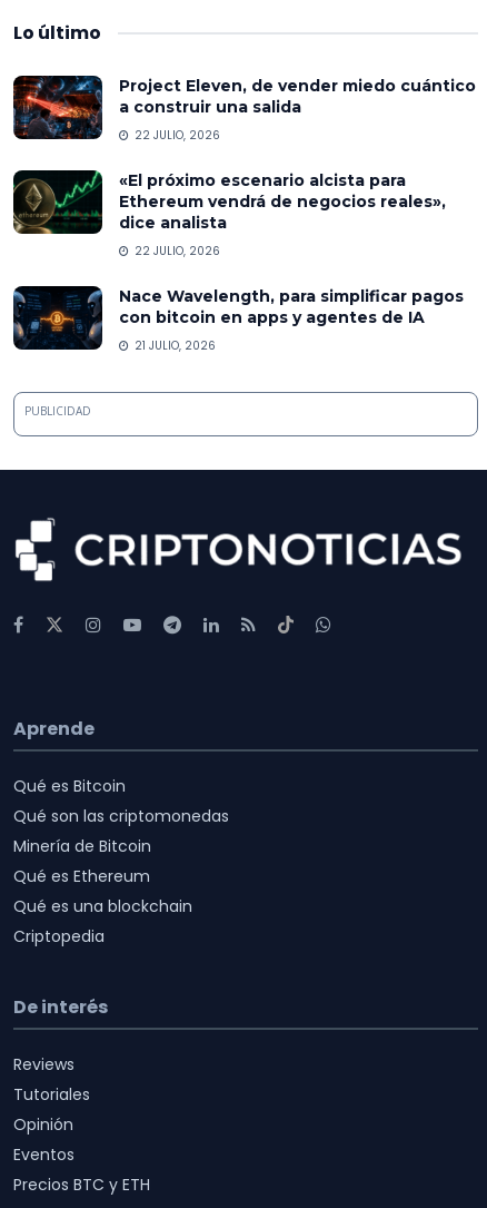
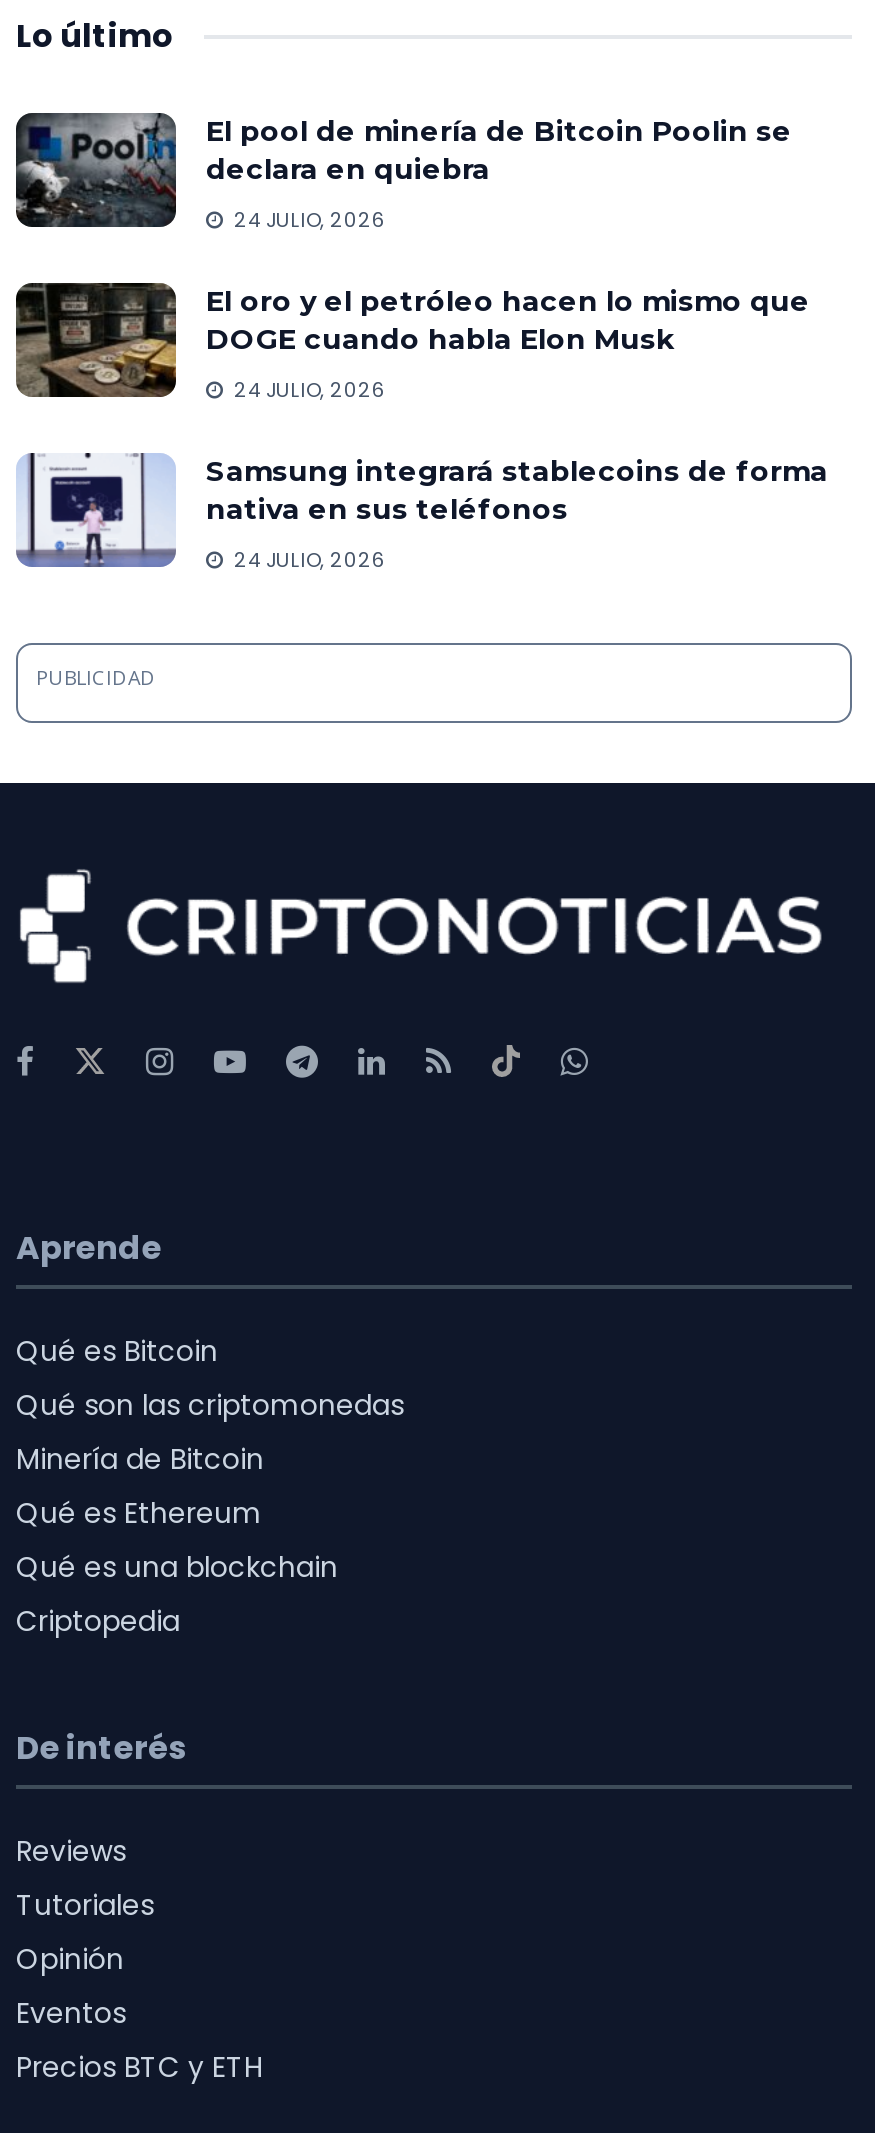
- [image]
- Project Eleven, de vender miedo cuántico
- a construir una salida
+ [image]
+ El pool de minería de Bitcoin Poolin se
+ declara en quiebra

- 22 JULIO, 2026
+ 24 JULIO, 2026

- [image]
- «El próximo escenario alcista para
- Ethereum vendrá de negocios reales»,
- dice analista
+ [image]
+ El oro y el petróleo hacen lo mismo que
+ DOGE cuando habla Elon Musk

- 22 JULIO, 2026
+ 24 JULIO, 2026

- [image]
- Nace Wavelength, para simplificar pagos
- con bitcoin en apps y agentes de IA
+ [image]
+ Samsung integrará stablecoins de forma
+ nativa en sus teléfonos

- 21 JULIO, 2026
+ 24 JULIO, 2026
